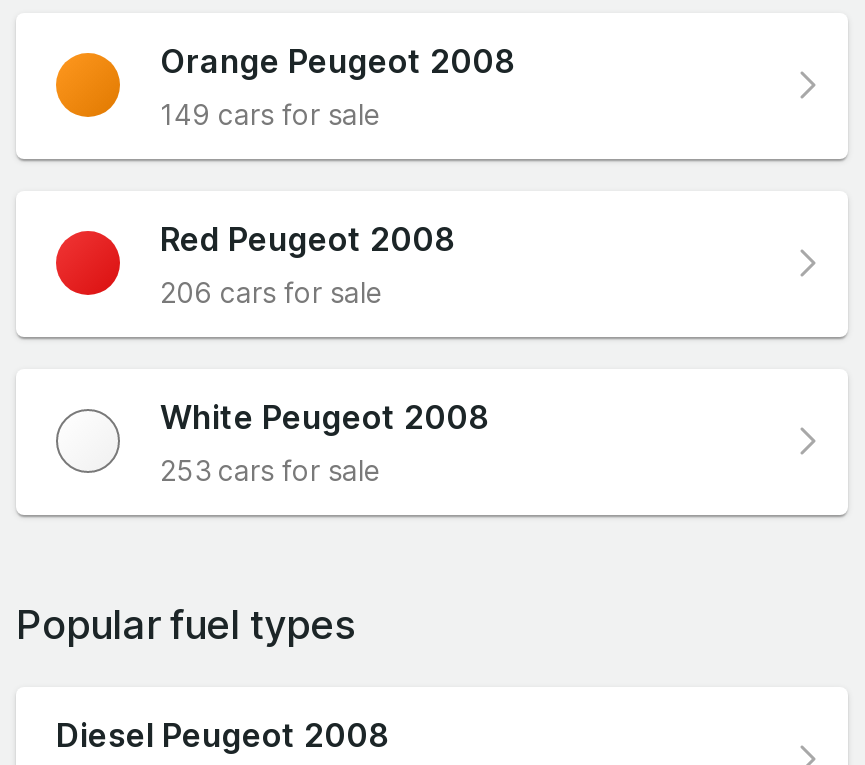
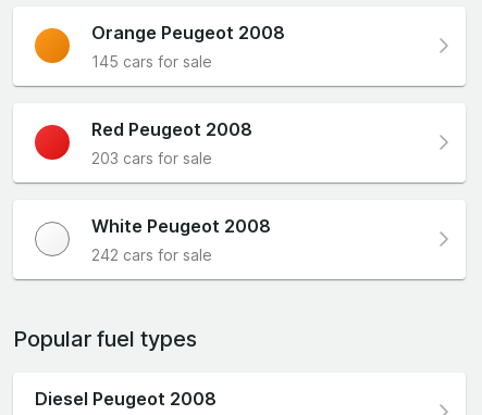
- 149 cars for sale
+ 145 cars for sale

- 206 cars for sale
+ 203 cars for sale

- 253 cars for sale
+ 242 cars for sale
